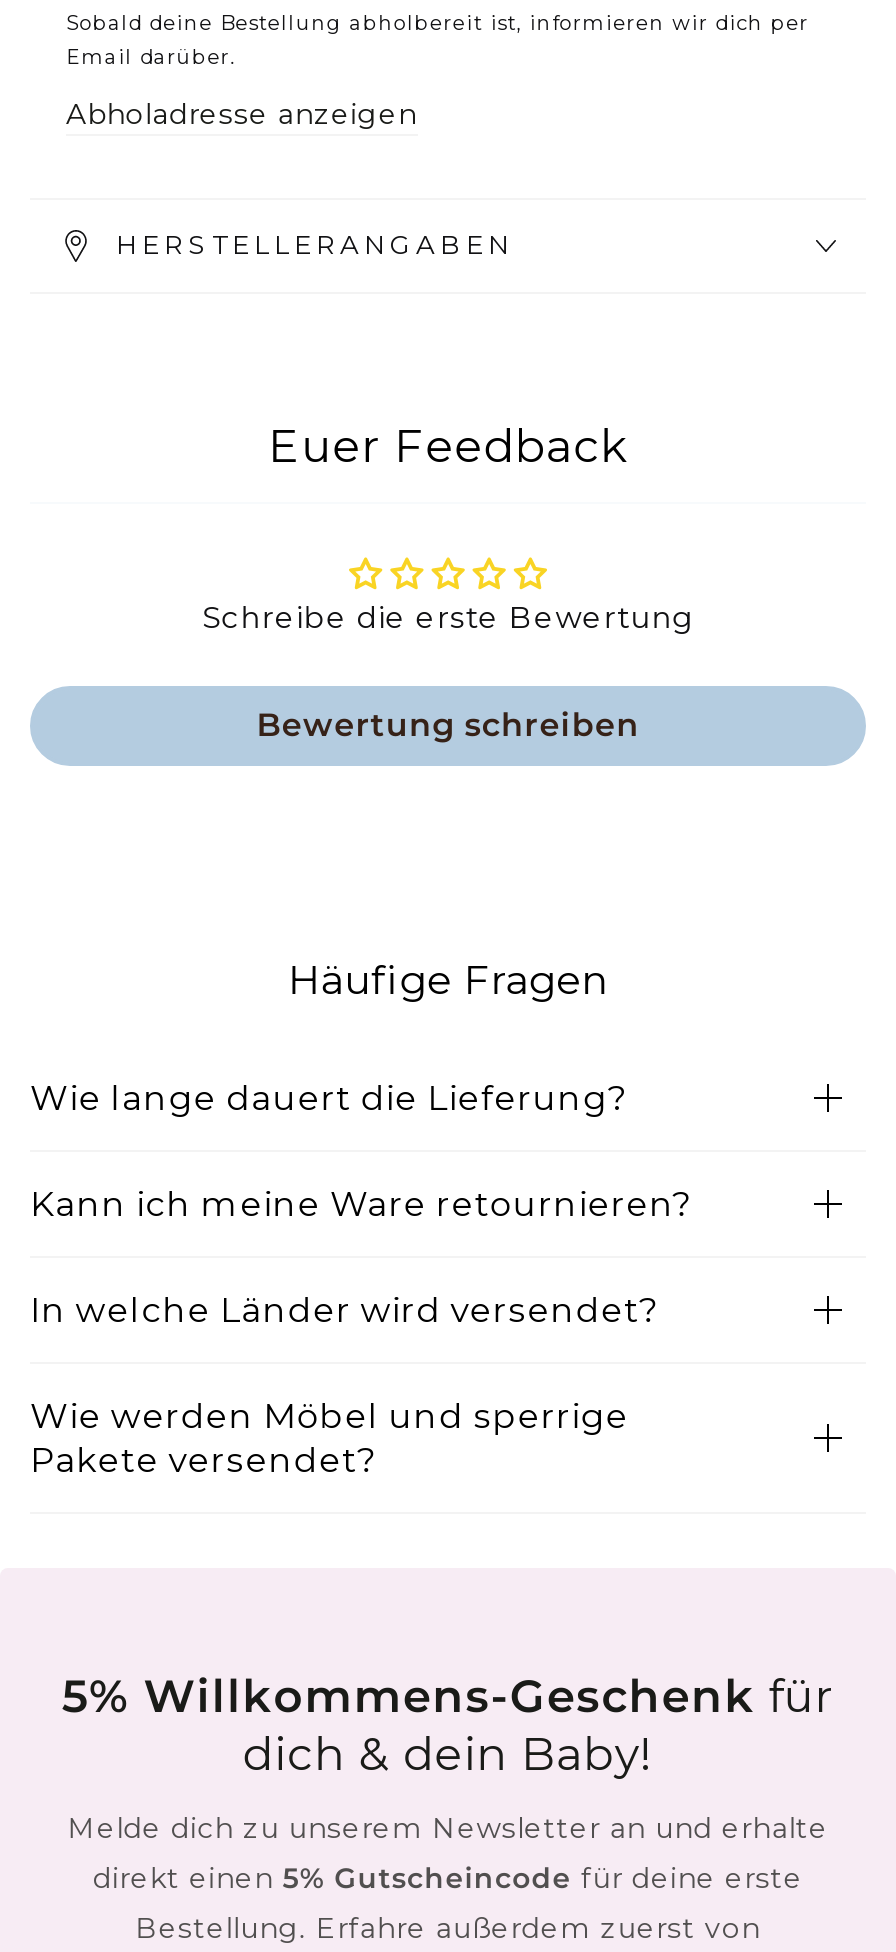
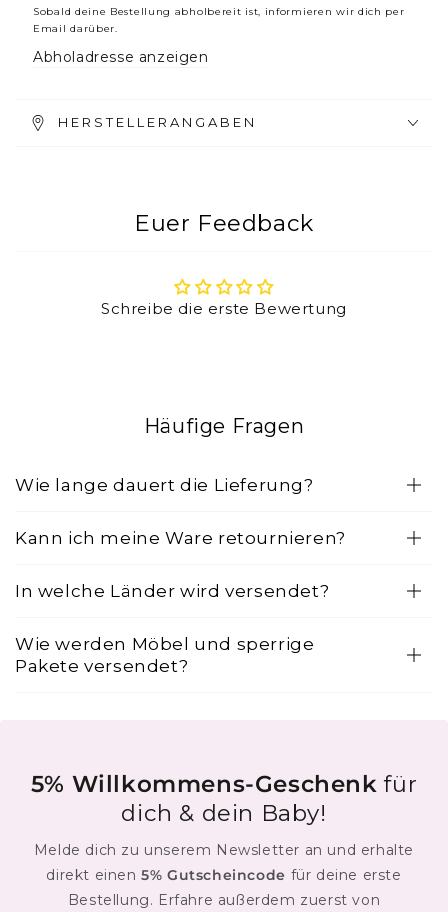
- Bewertung schreiben
